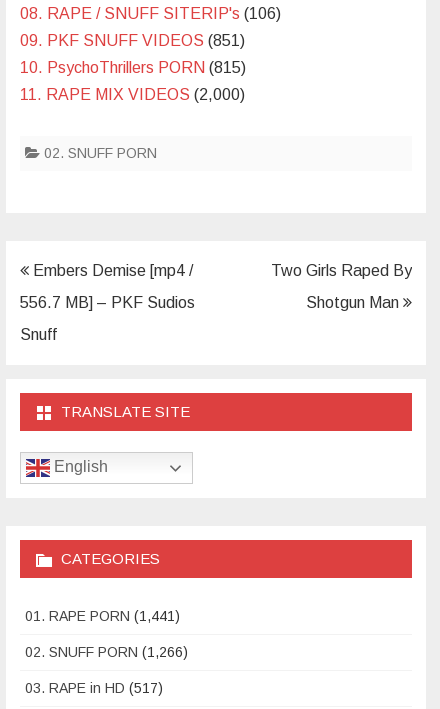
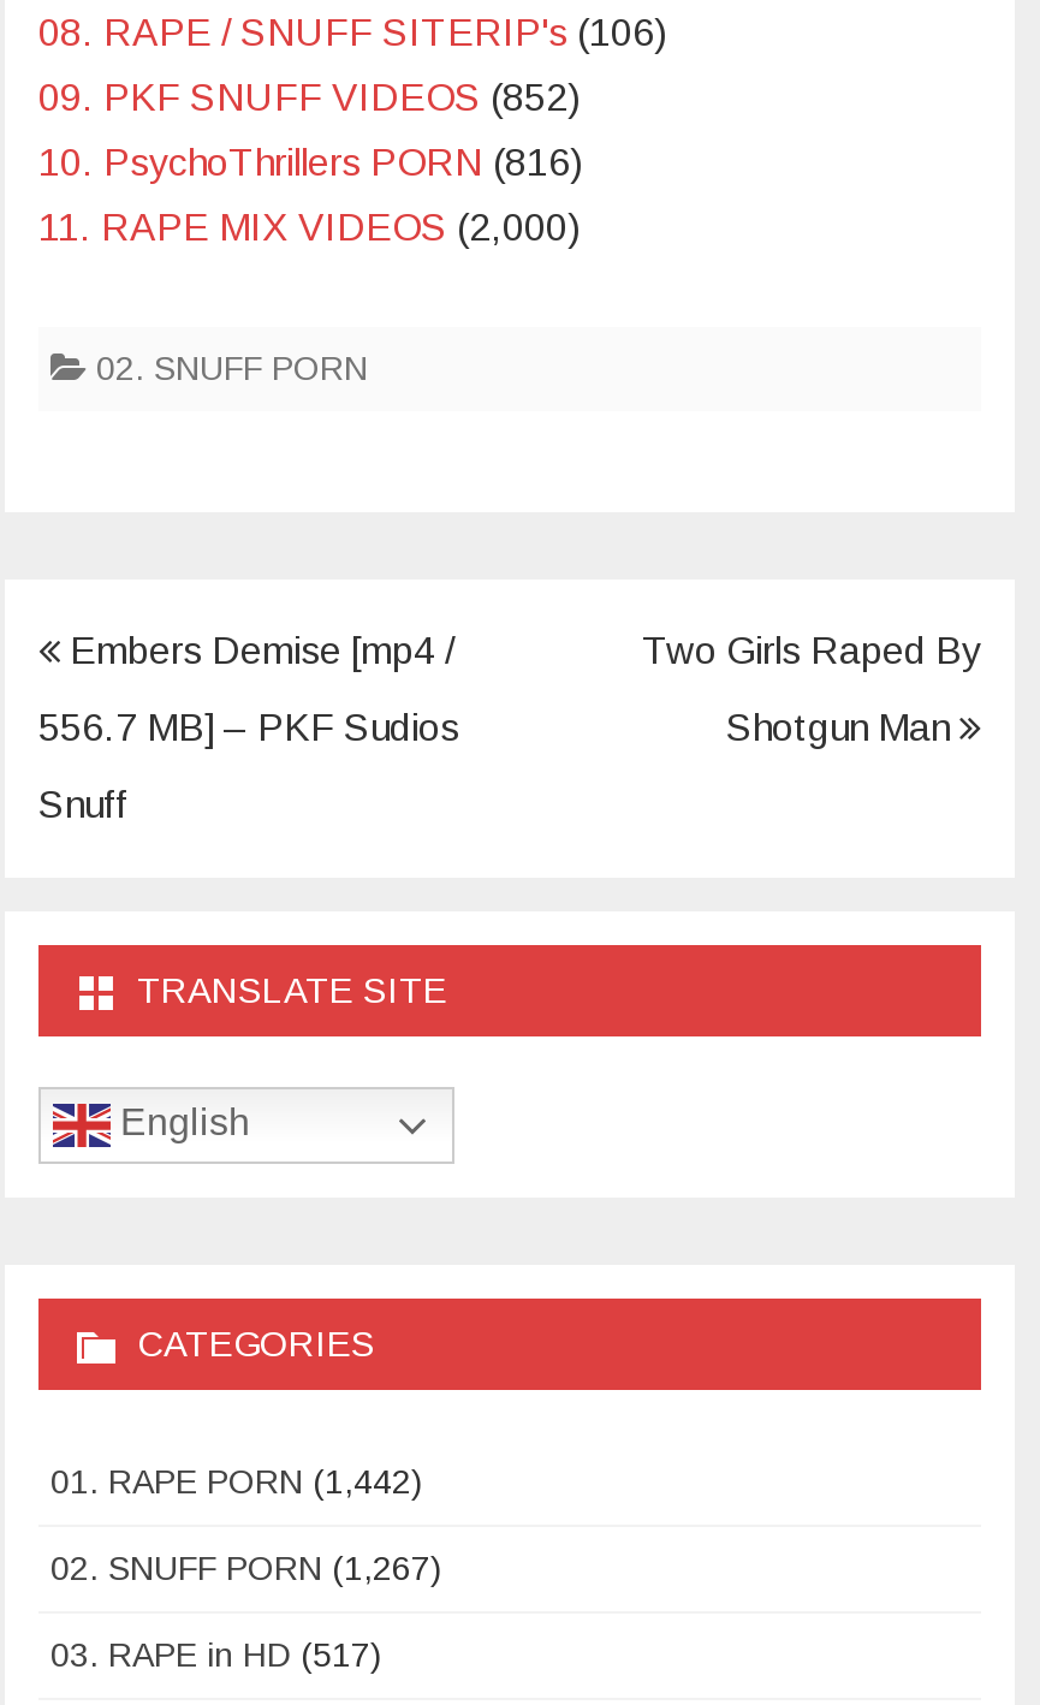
- 09. PKF SNUFF VIDEOS (851)
+ 09. PKF SNUFF VIDEOS (852)

- 10. PsychoThrillers PORN (815)
+ 10. PsychoThrillers PORN (816)

- 01. RAPE PORN (1,441)
+ 01. RAPE PORN (1,442)

- 02. SNUFF PORN (1,266)
+ 02. SNUFF PORN (1,267)
